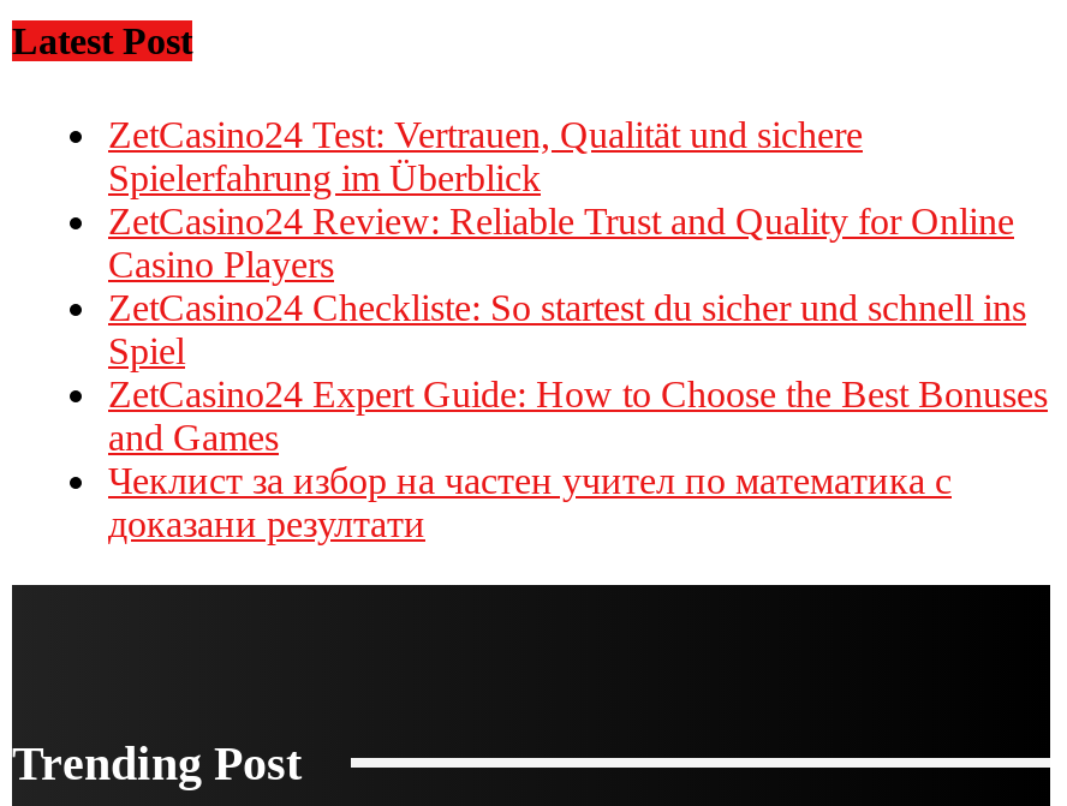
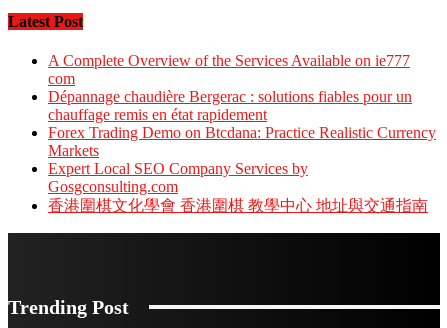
- ZetCasino24 Test: Vertrauen, Qualität und sichere
- Spielerfahrung im Überblick
- ZetCasino24 Review: Reliable Trust and Quality for Online
- Casino Players
- ZetCasino24 Checkliste: So startest du sicher und schnell ins
- Spiel
- ZetCasino24 Expert Guide: How to Choose the Best Bonuses
- and Games
- Чеклист за избор на частен учител по математика с
- доказани резултати
+ A Complete Overview of the Services Available on ie777
+ com
+ Dépannage chaudière Bergerac : solutions fiables pour un
+ chauffage remis en état rapidement
+ Forex Trading Demo on Btcdana: Practice Realistic Currency
+ Markets
+ Expert Local SEO Company Services by
+ Gosgconsulting.com
+ 香港圍棋文化學會 香港圍棋 教學中心 地址與交通指南
